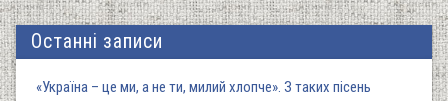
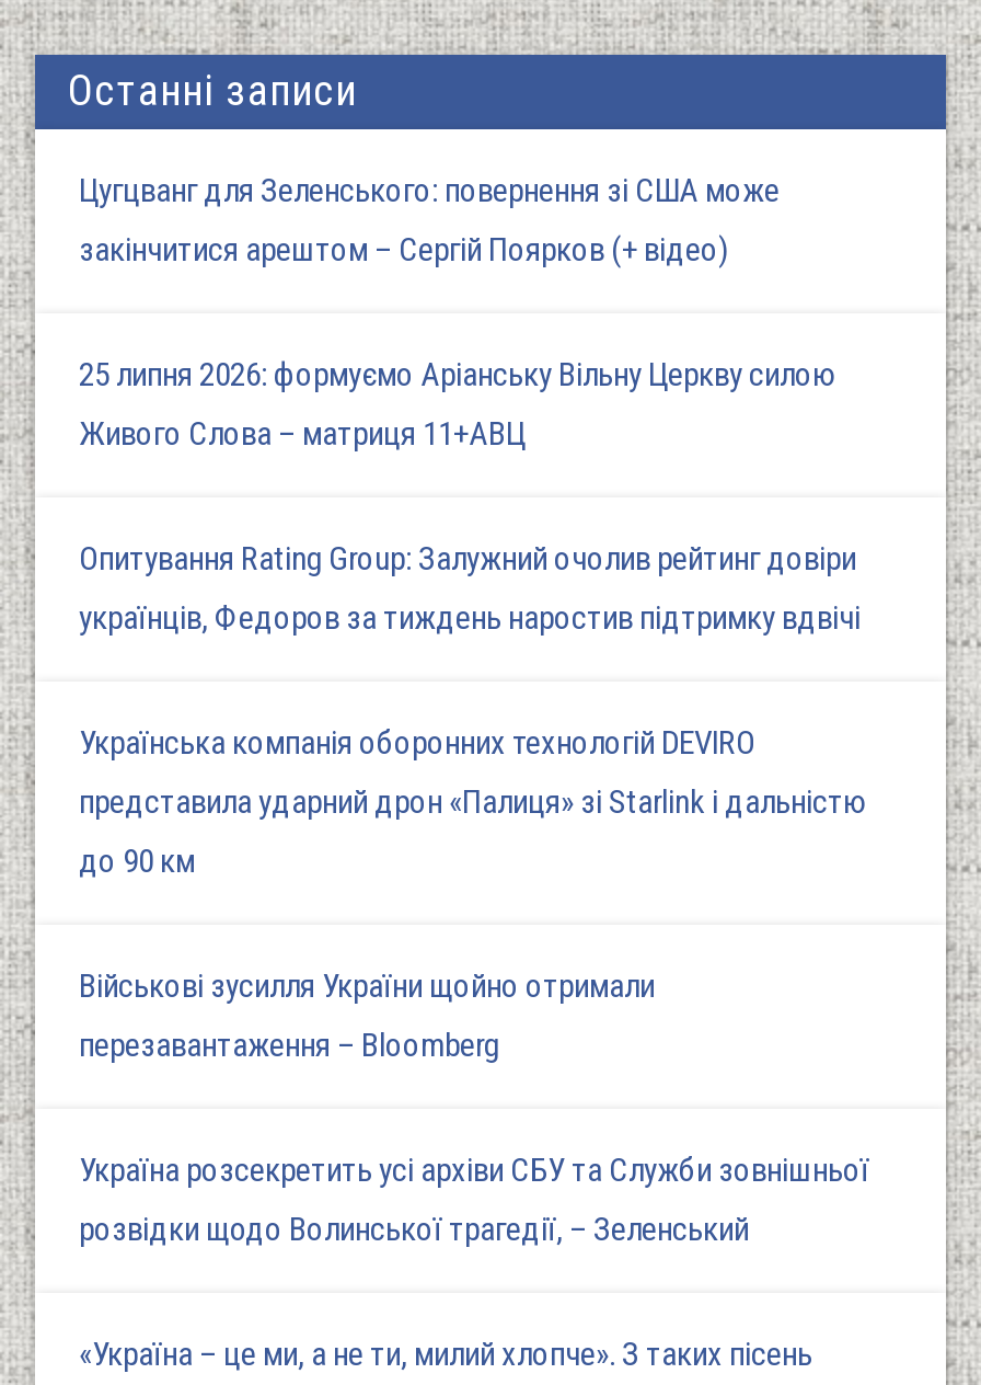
+ Цугцванг для Зеленського: повернення зі США може
+ закінчитися арештом – Сергій Поярков (+ відео)
+ 25 липня 2026: формуємо Аріанську Вільну Церкву силою
+ Живого Слова – матриця 11+АВЦ
+ Опитування Rating Group: Залужний очолив рейтинг довіри
+ українців, Федоров за тиждень наростив підтримку вдвічі
+ Українська компанія оборонних технологій DEVIRO
+ представила ударний дрон «Палиця» зі Starlink і дальністю
+ до 90 км
+ Військові зусилля України щойно отримали
+ перезавантаження – Bloomberg
+ Україна розсекретить усі архіви СБУ та Служби зовнішньої
+ розвідки щодо Волинської трагедії, – Зеленський
